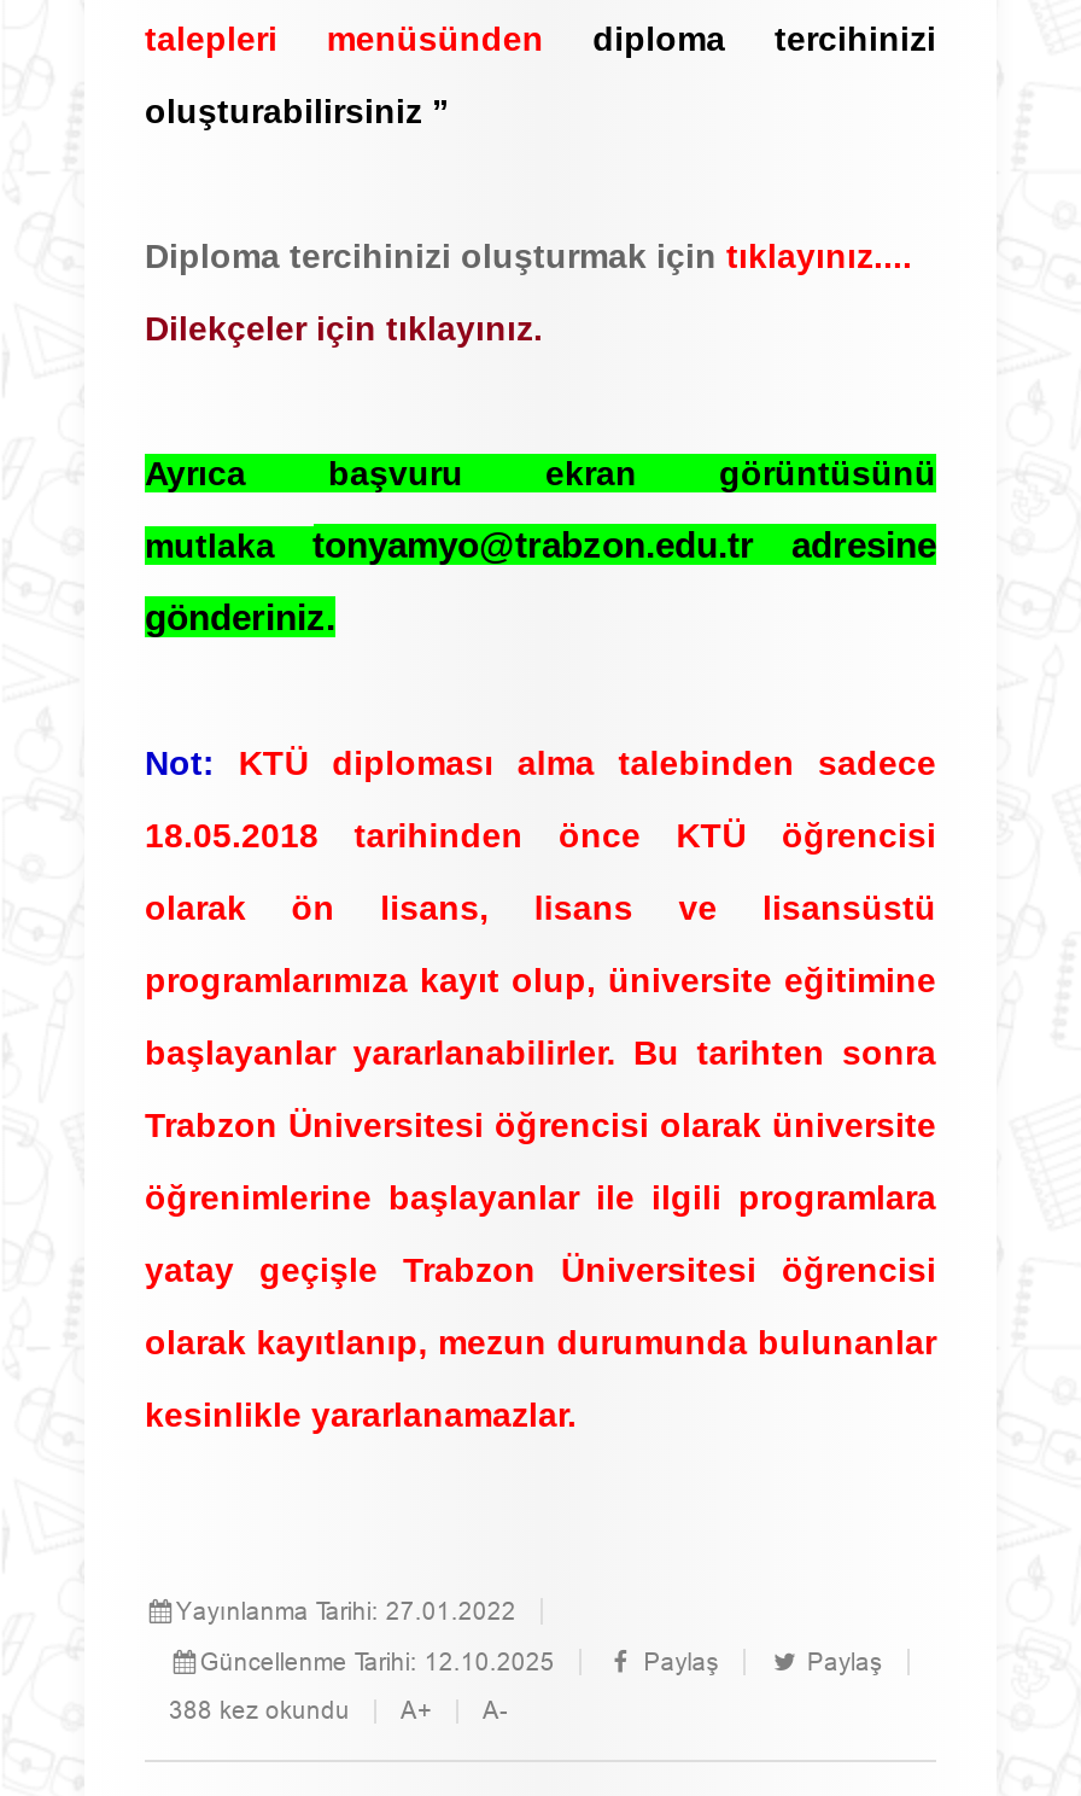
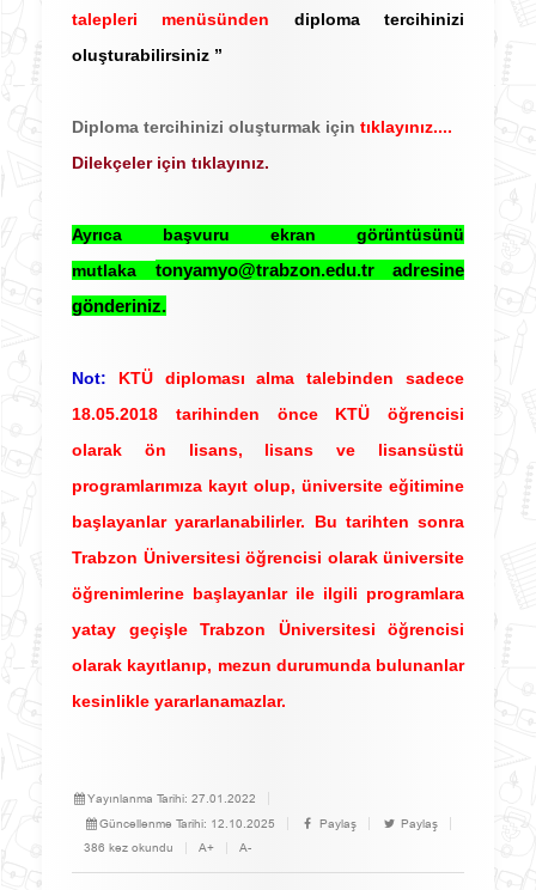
- 388 kez okundu A+ A-
+ 386 kez okundu A+ A-
